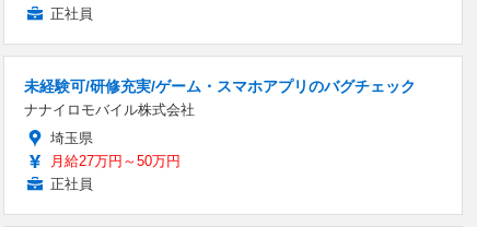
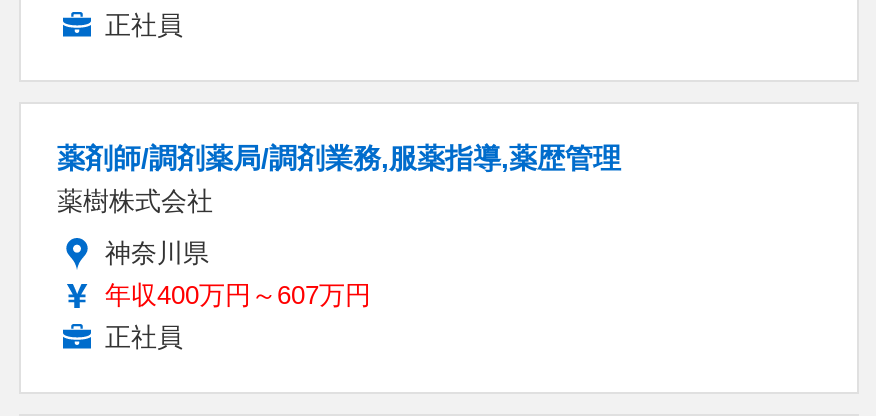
- 未経験可/研修充実/ゲーム・スマホアプリのバグチェック
- ナナイロモバイル株式会社
+ 薬剤師/調剤薬局/調剤業務,服薬指導,薬歴管理
+ 薬樹株式会社

- 埼玉県
- 月給27万円～50万円
+ 神奈川県
+ 年収400万円～607万円
